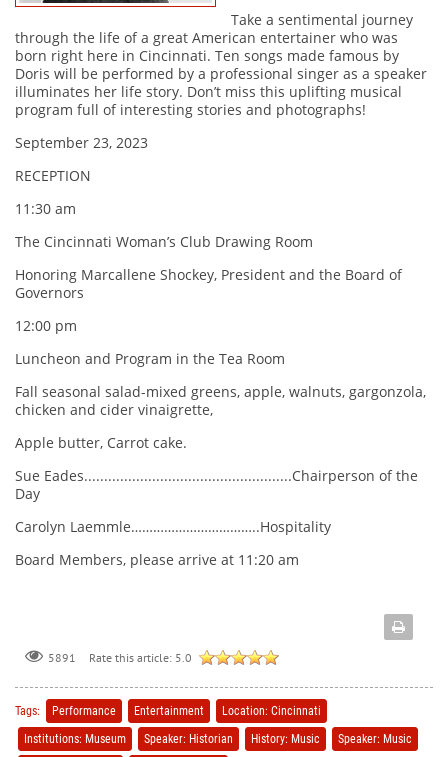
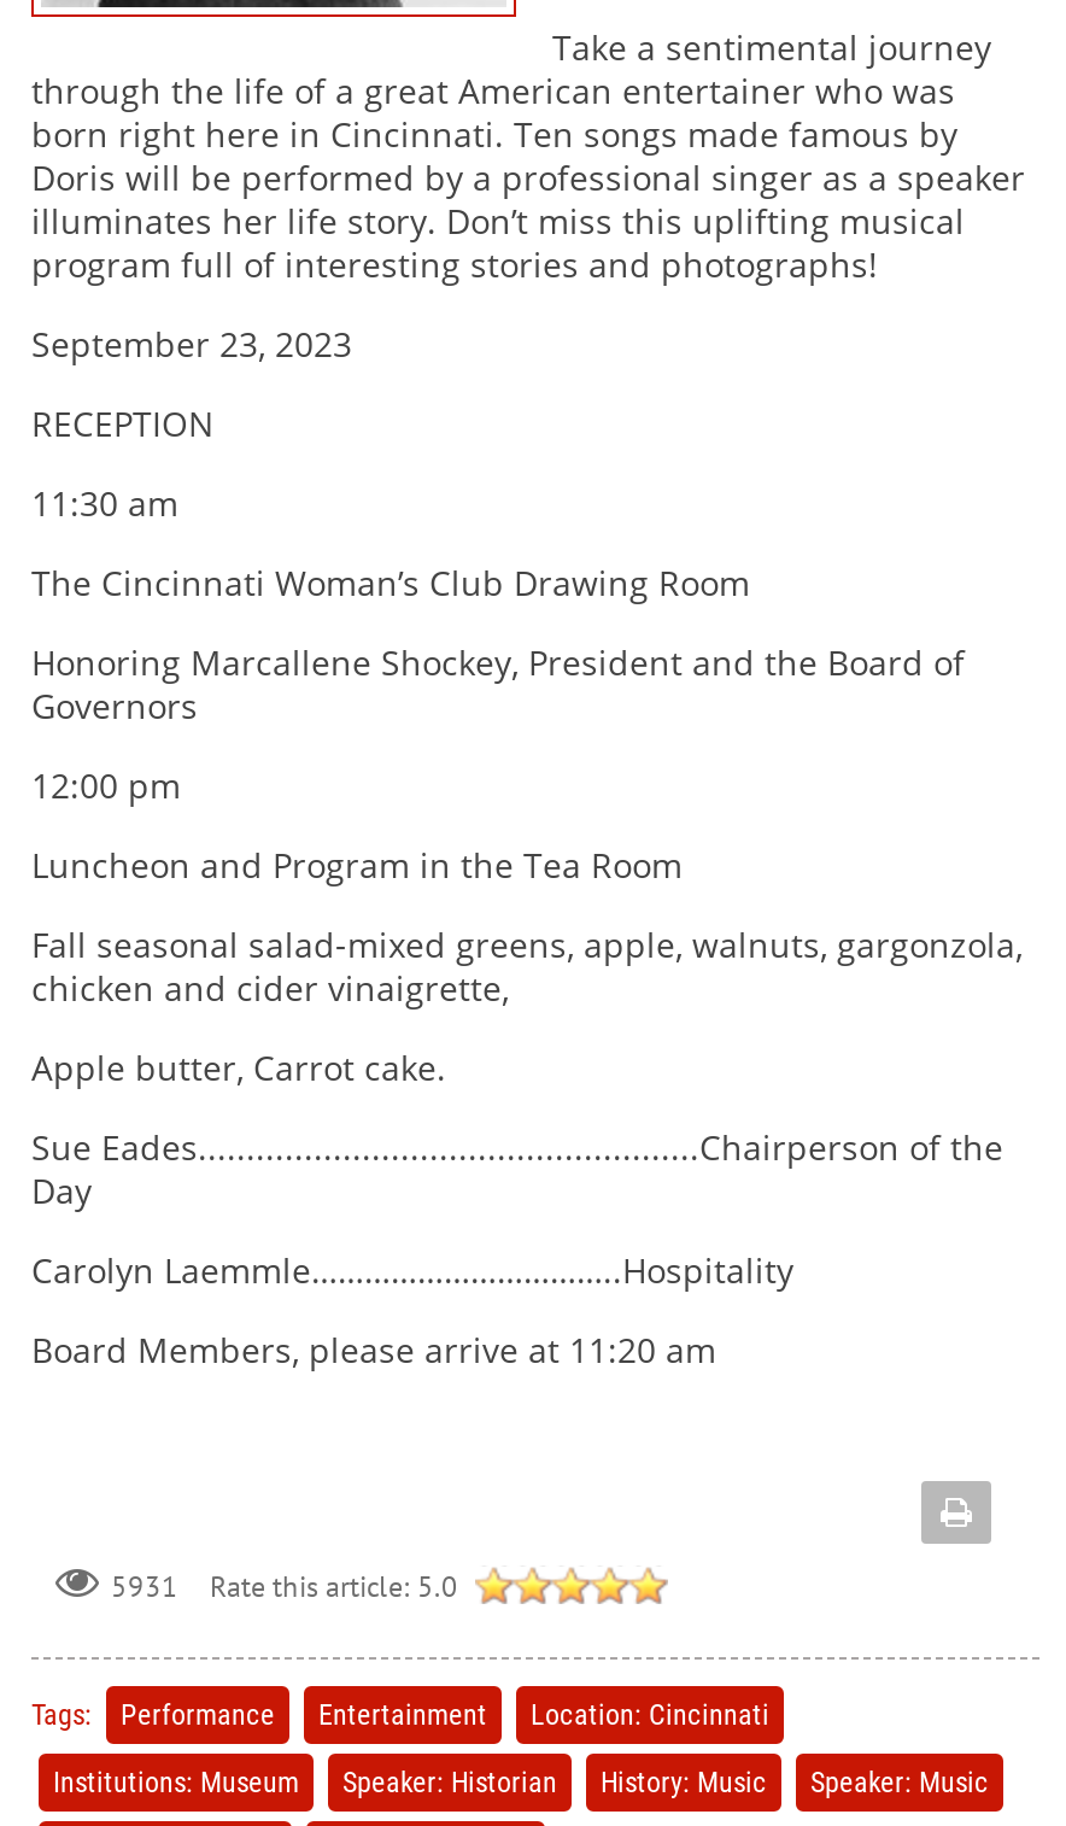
- 5891 Rate this article: 5.0
+ 5931 Rate this article: 5.0
